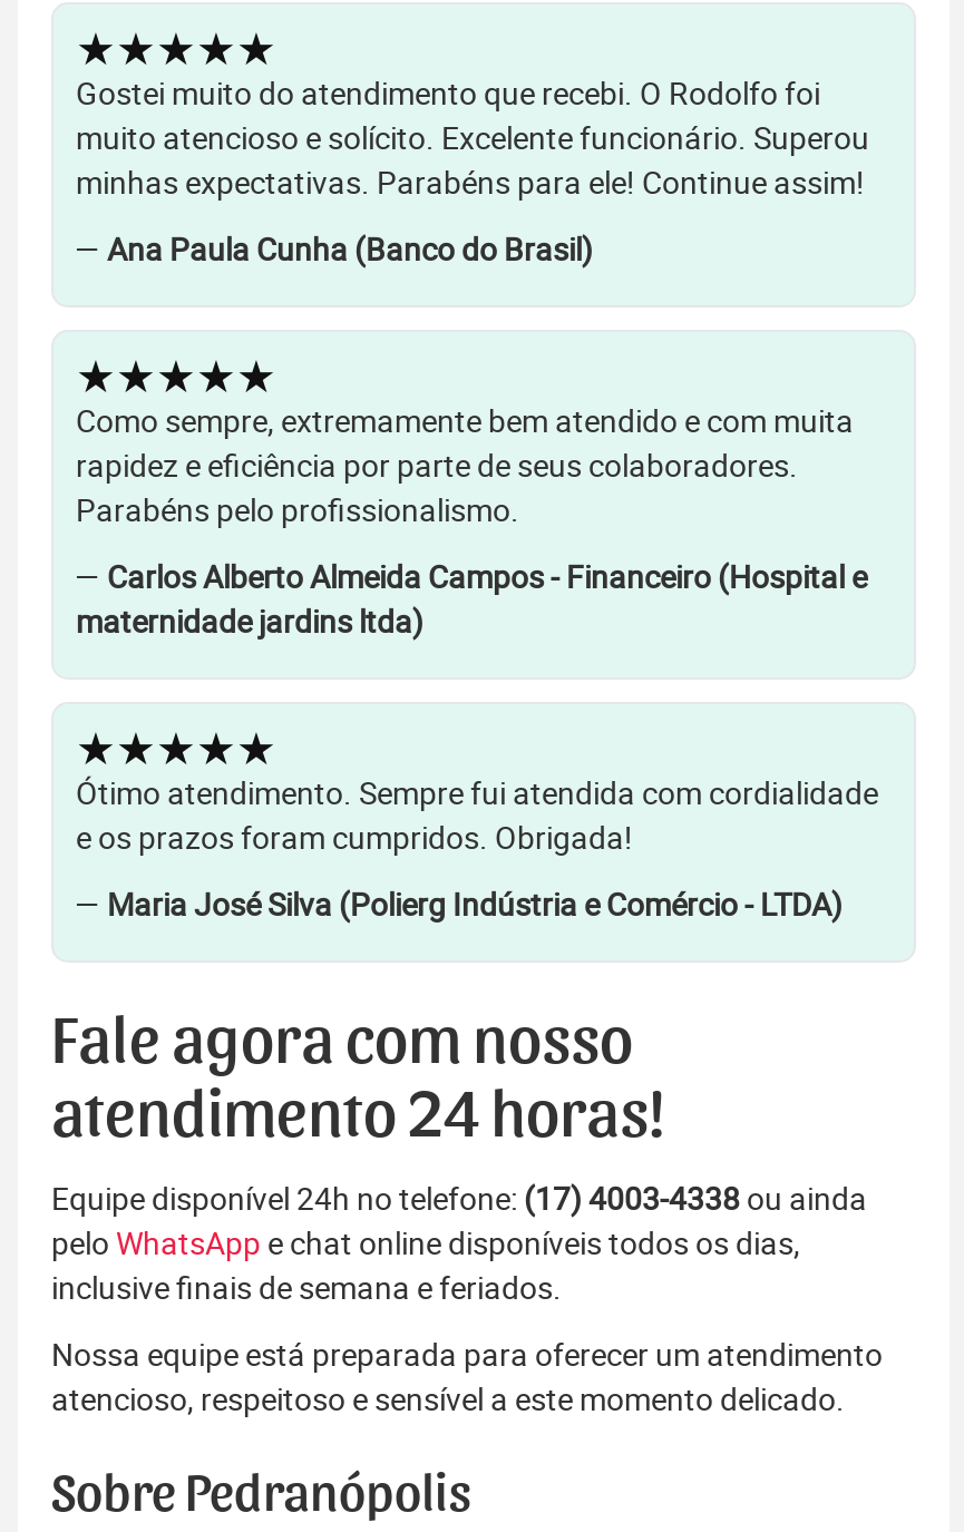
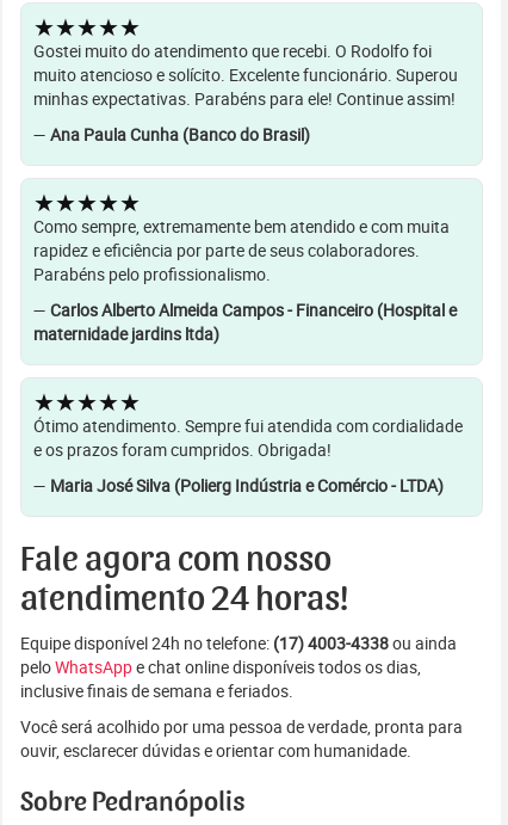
- Nossa equipe está preparada para oferecer um atendimento
- atencioso, respeitoso e sensível a este momento delicado.
+ Você será acolhido por uma pessoa de verdade, pronta para
+ ouvir, esclarecer dúvidas e orientar com humanidade.
